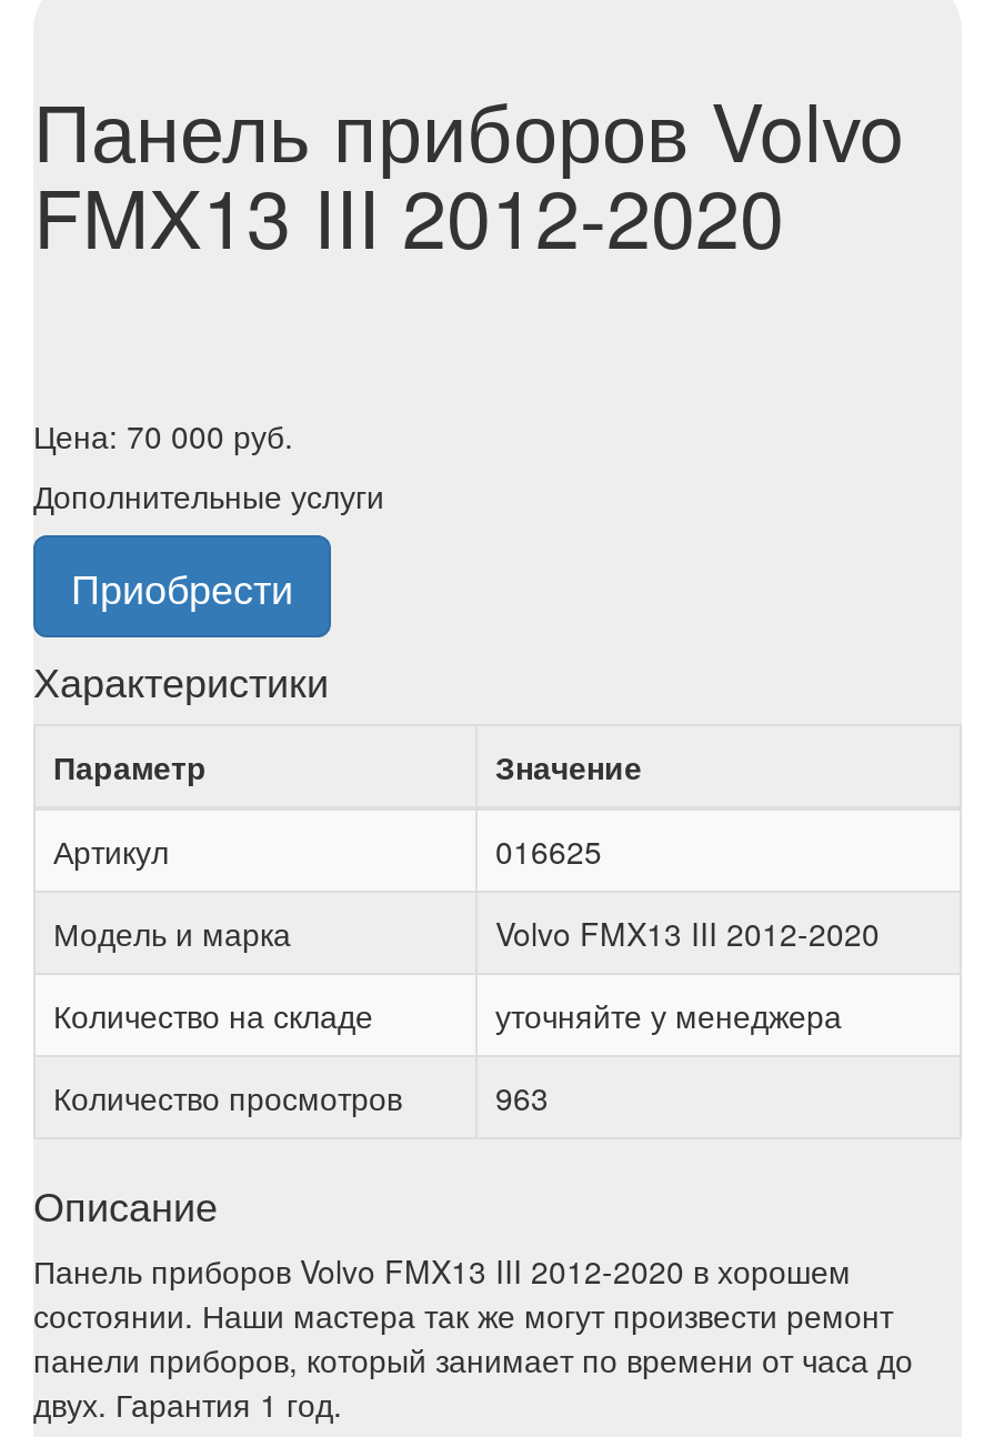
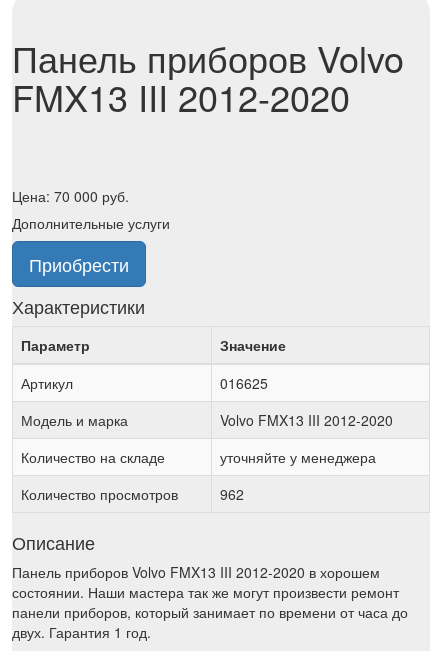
- 963
+ 962
